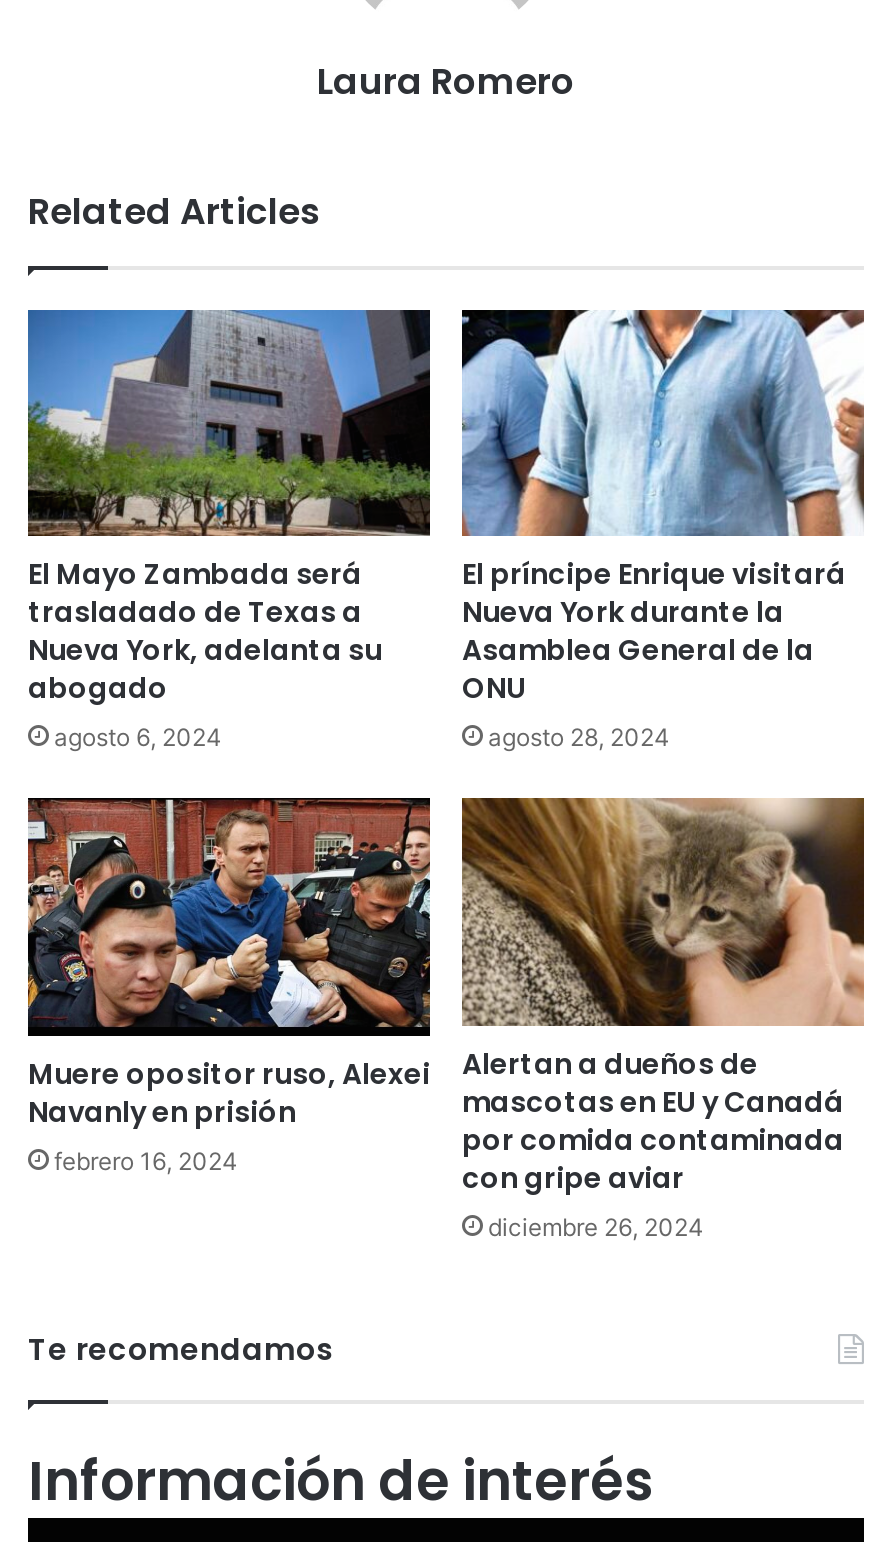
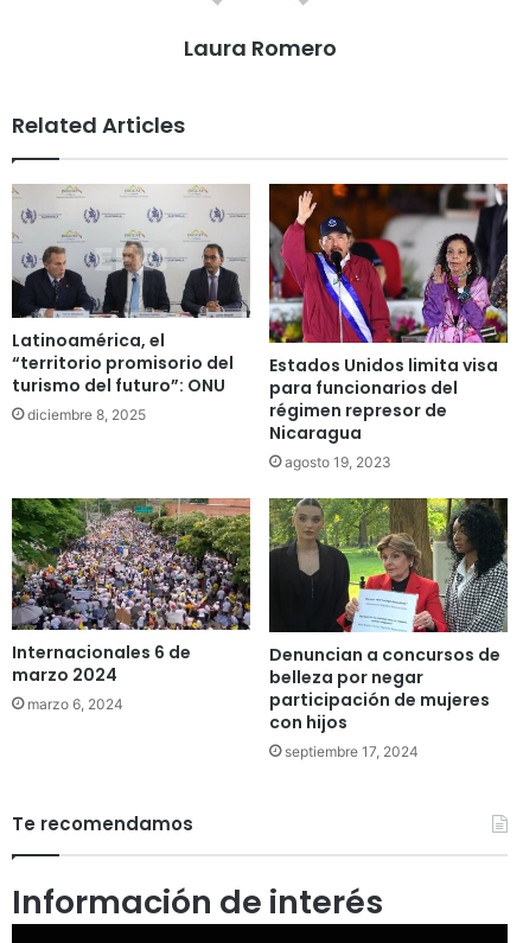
- [image]
- El Mayo Zambada será
- trasladado de Texas a
- Nueva York, adelanta su
- abogado
- agosto 6, 2024
+ [image]
+ Latinoamérica, el
+ “territorio promisorio del
+ turismo del futuro”: ONU
+ diciembre 8, 2025

- [image]
- El príncipe Enrique visitará
- Nueva York durante la
- Asamblea General de la
- ONU
- agosto 28, 2024
+ [image]
+ Estados Unidos limita visa
+ para funcionarios del
+ régimen represor de
+ Nicaragua
+ agosto 19, 2023

- [image]
- Muere opositor ruso, Alexei
- Navanly en prisión
- febrero 16, 2024
+ [image]
+ Internacionales 6 de
+ marzo 2024
+ marzo 6, 2024

- [image]
- Alertan a dueños de
- mascotas en EU y Canadá
- por comida contaminada
- con gripe aviar
- diciembre 26, 2024
+ [image]
+ Denuncian a concursos de
+ belleza por negar
+ participación de mujeres
+ con hijos
+ septiembre 17, 2024
